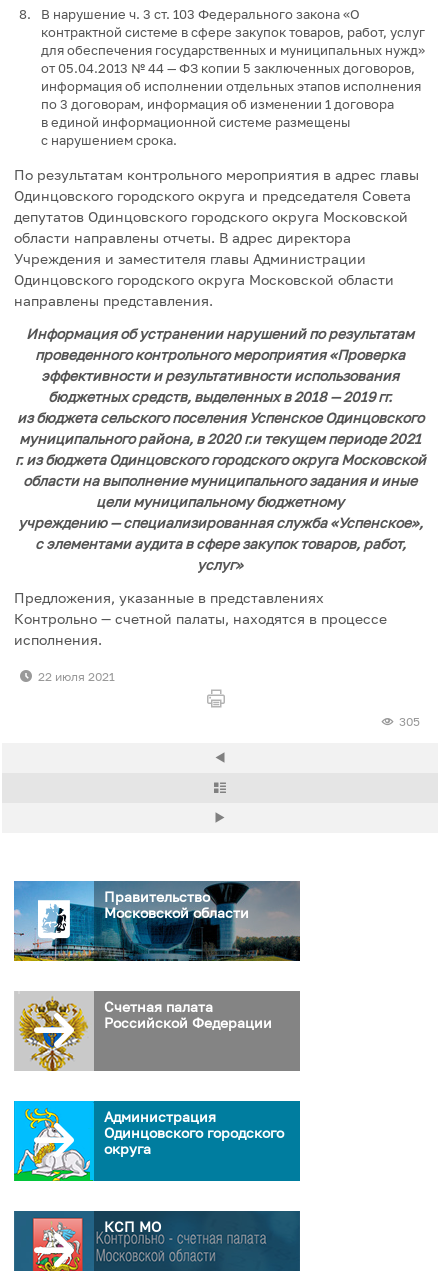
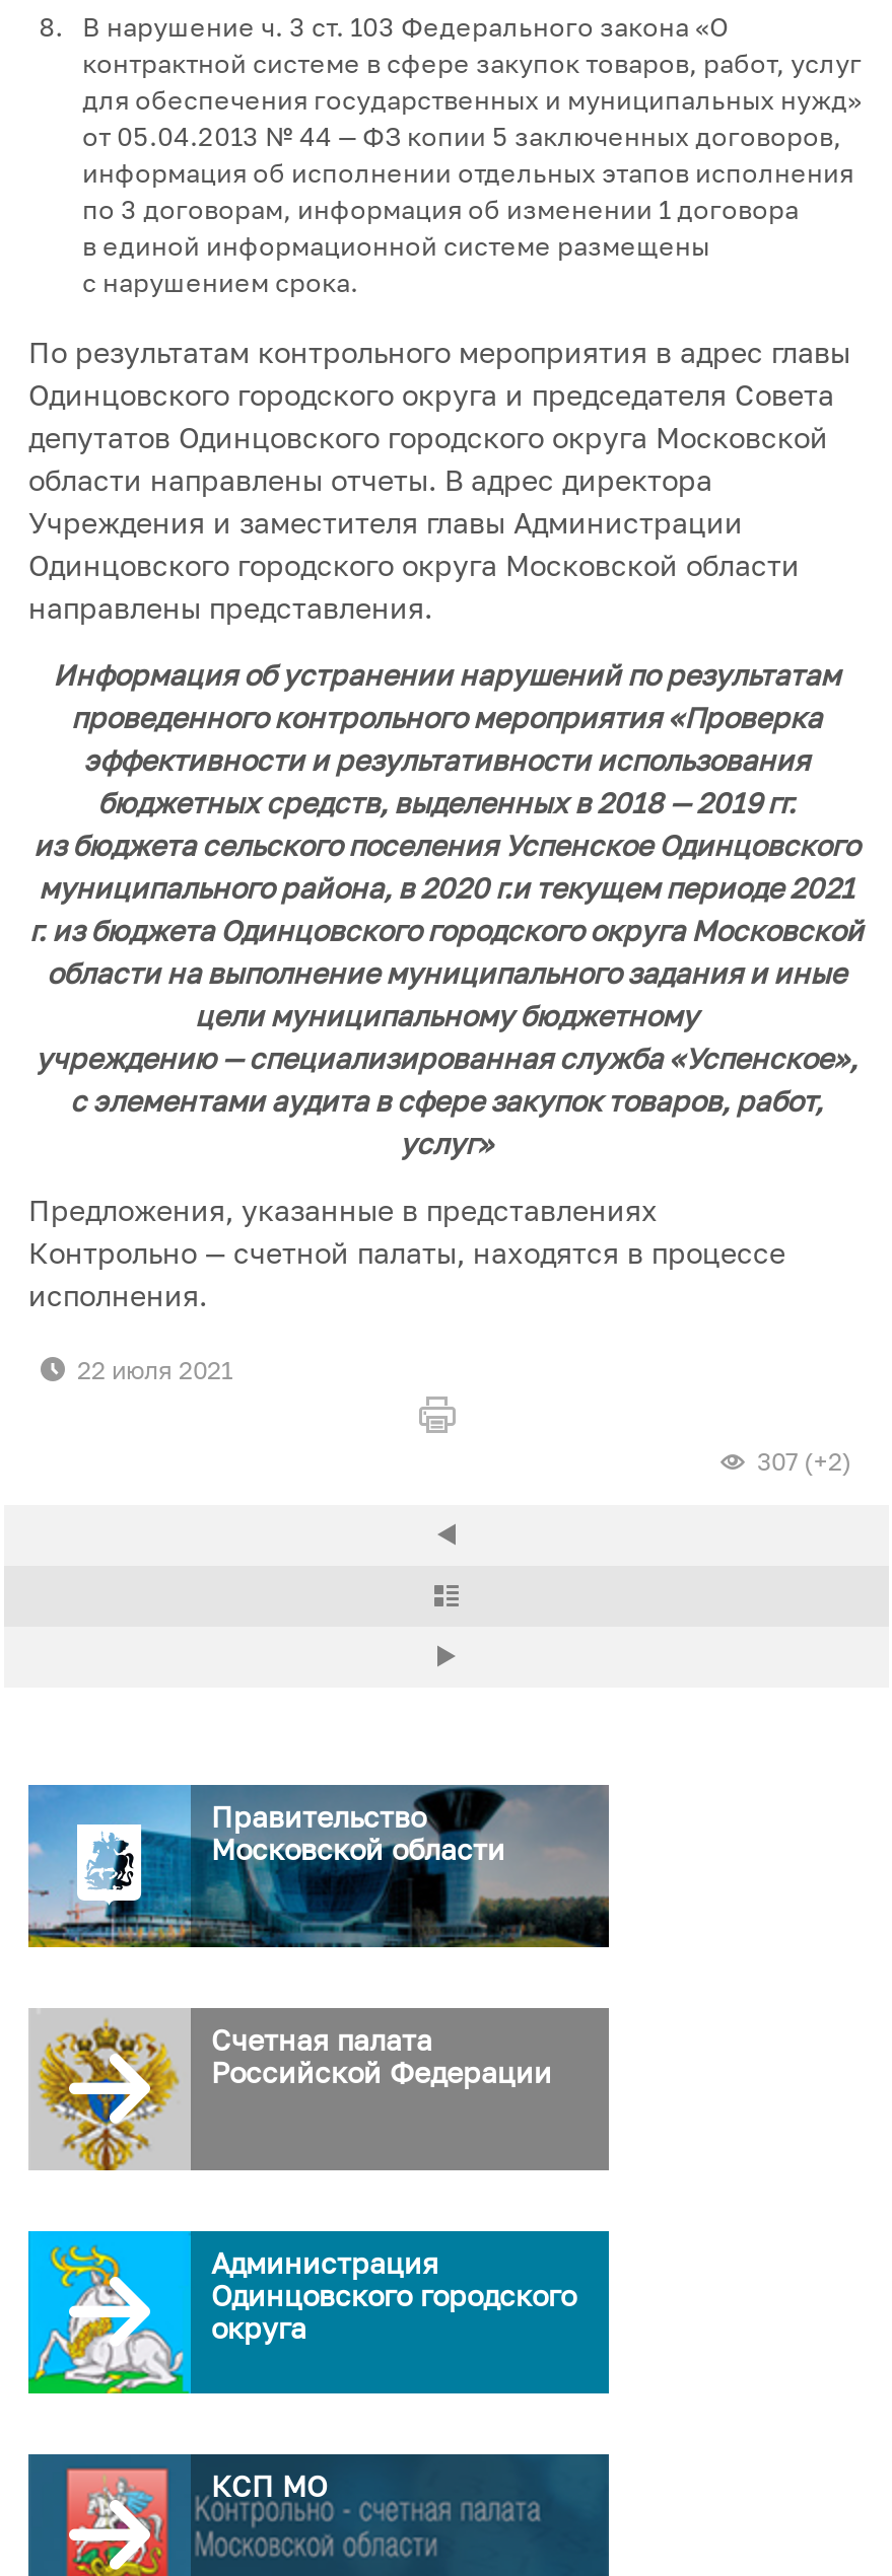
- 305
+ 307 (+2)
